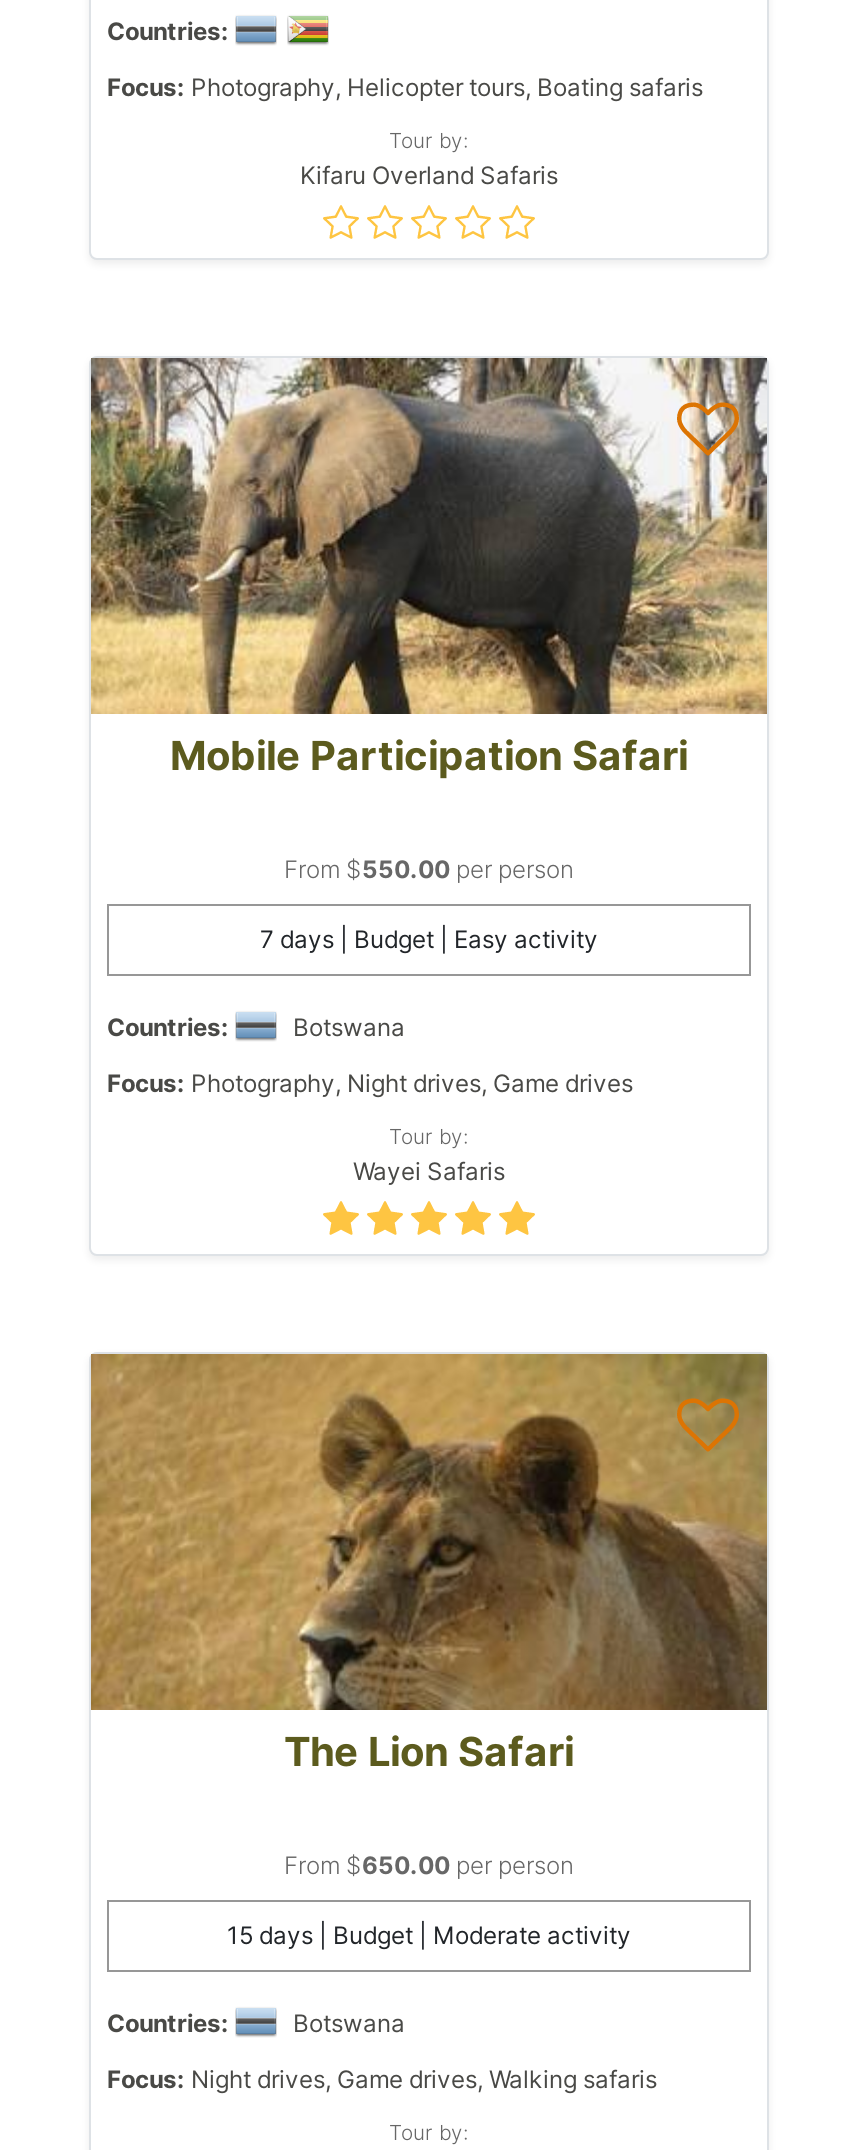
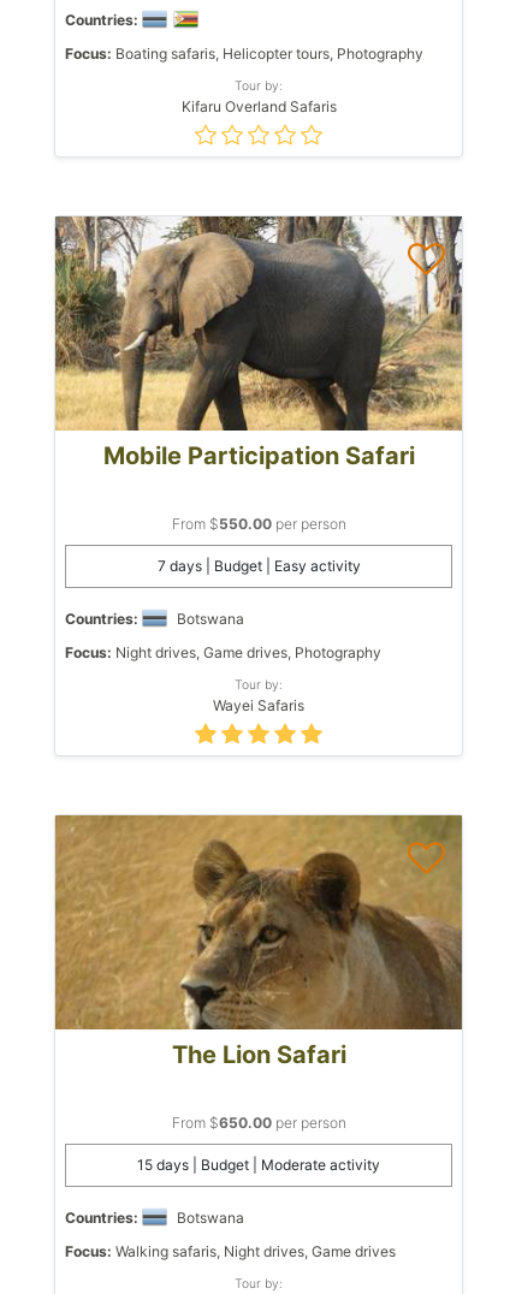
- Focus: Photography, Helicopter tours, Boating safaris
+ Focus: Boating safaris, Helicopter tours, Photography

- Focus: Photography, Night drives, Game drives
+ Focus: Night drives, Game drives, Photography

- Focus: Night drives, Game drives, Walking safaris
+ Focus: Walking safaris, Night drives, Game drives
